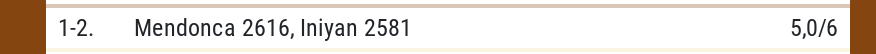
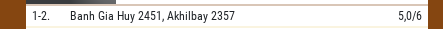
- Mendonca 2616, Iniyan 2581
+ Banh Gia Huy 2451, Akhilbay 2357
